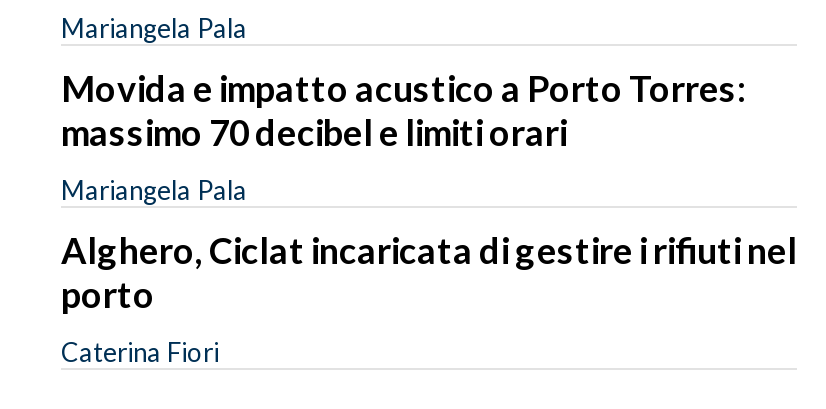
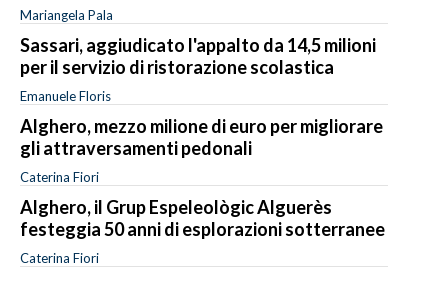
- Movida e impatto acustico a Porto Torres:
- massimo 70 decibel e limiti orari
- Mariangela Pala
- Alghero, Ciclat incaricata di gestire i rifiuti nel
- porto
+ Sassari, aggiudicato l'appalto da 14,5 milioni
+ per il servizio di ristorazione scolastica
+ Emanuele Floris
+ Alghero, mezzo milione di euro per migliorare
+ gli attraversamenti pedonali
+ Caterina Fiori
+ Alghero, il Grup Espeleològic Alguerès
+ festeggia 50 anni di esplorazioni sotterranee
